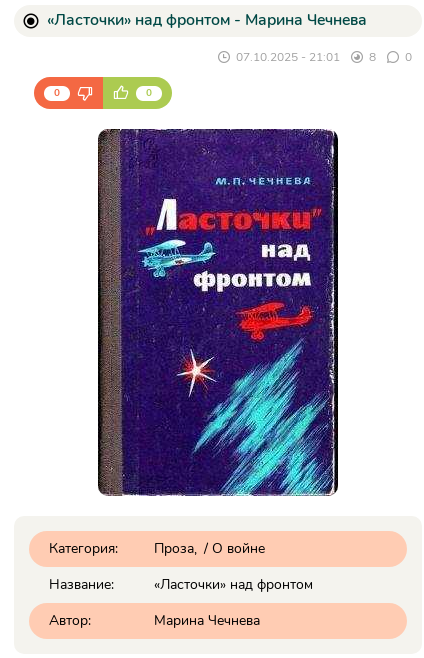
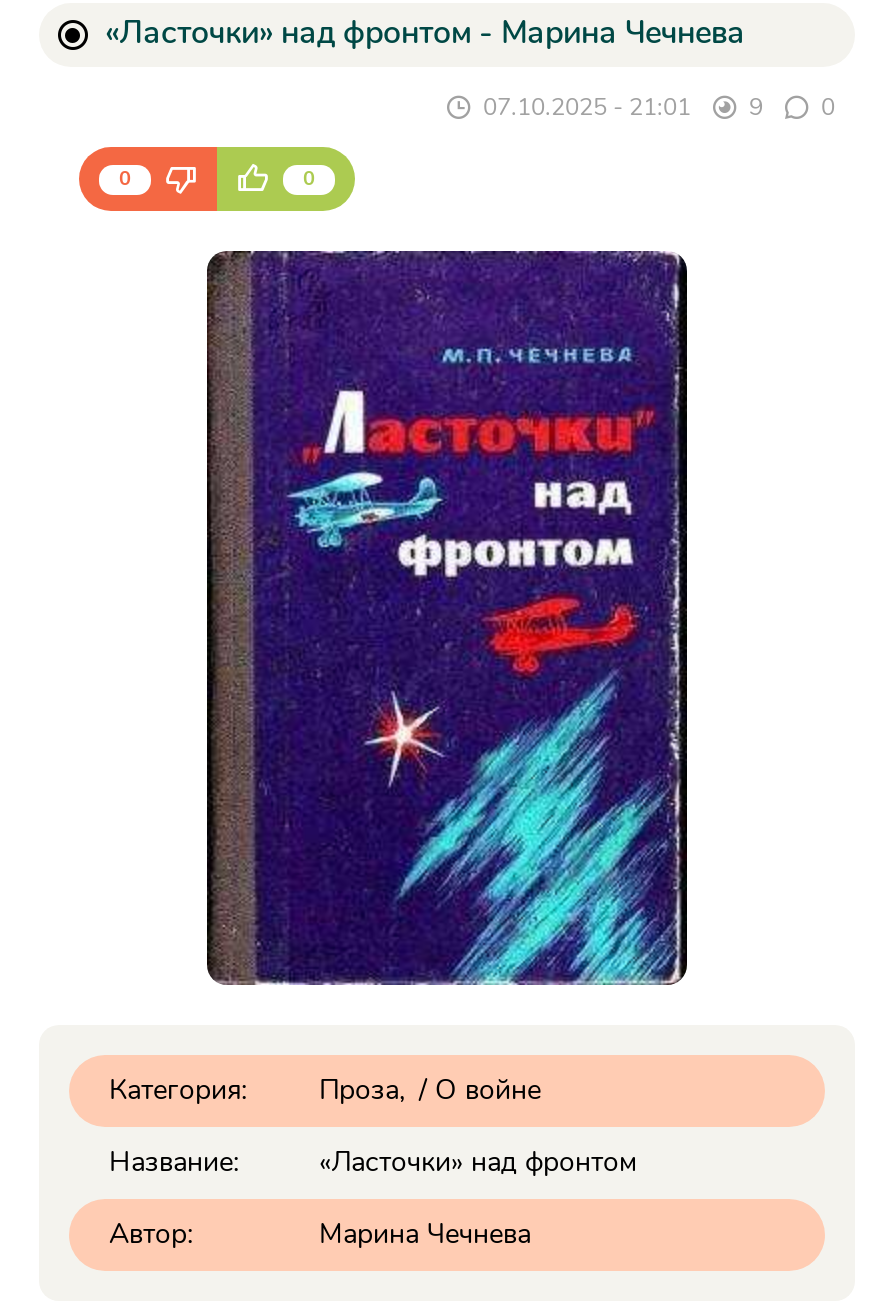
- 07.10.2025 - 21:01 8 0
+ 07.10.2025 - 21:01 9 0
